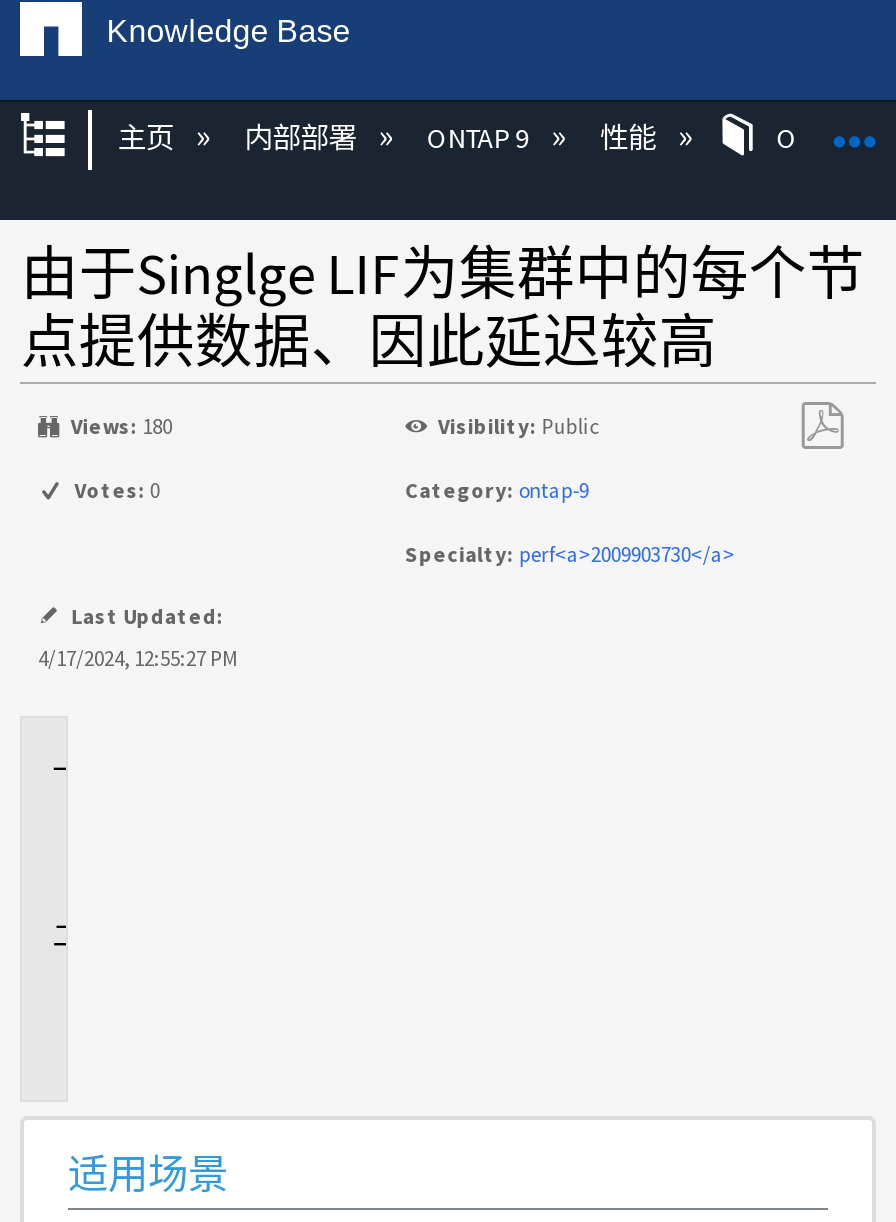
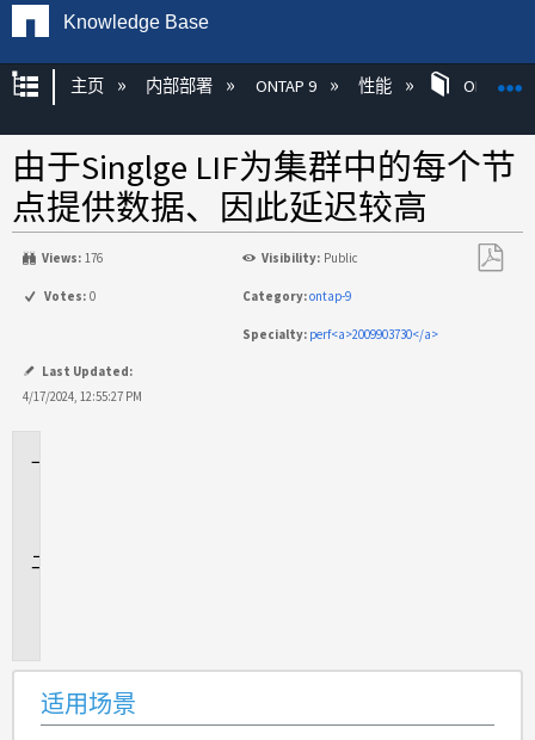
- Views: 180
+ Views: 176
